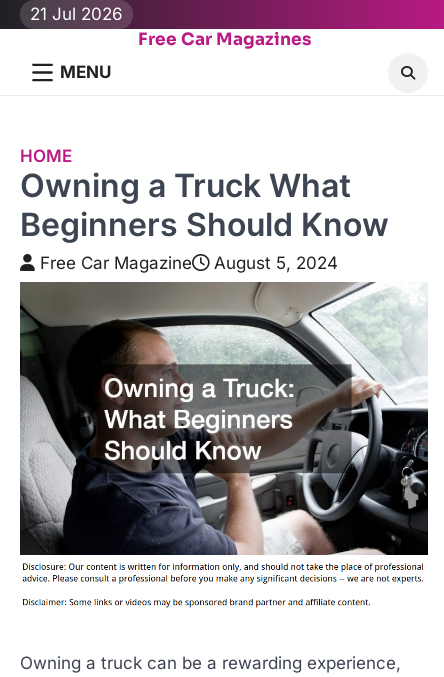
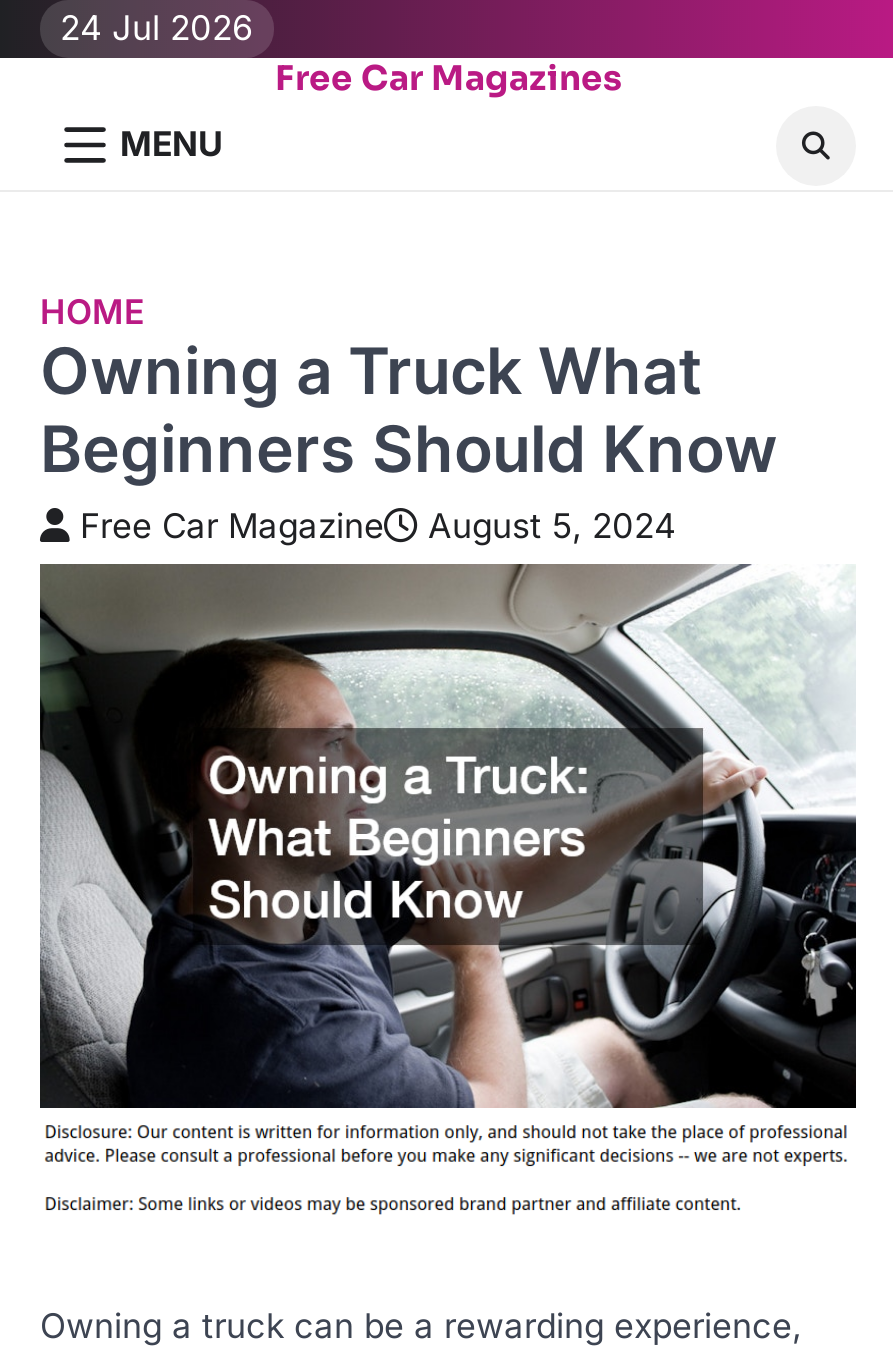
- 21 Jul 2026
+ 24 Jul 2026
